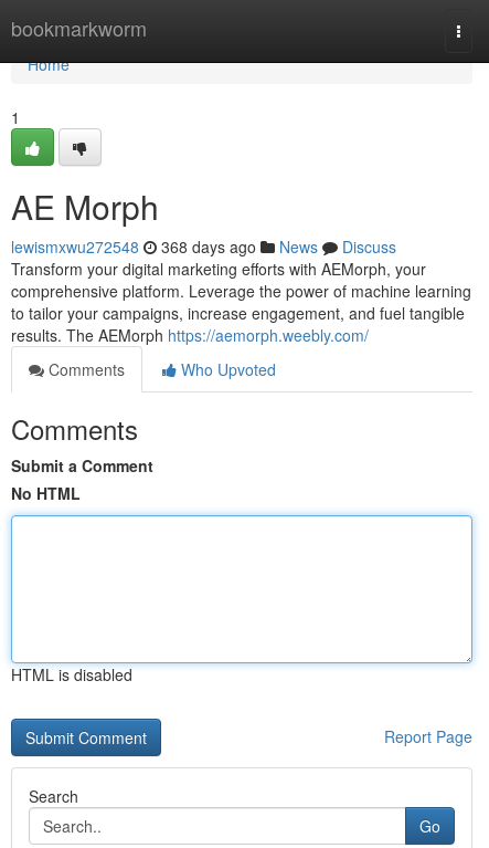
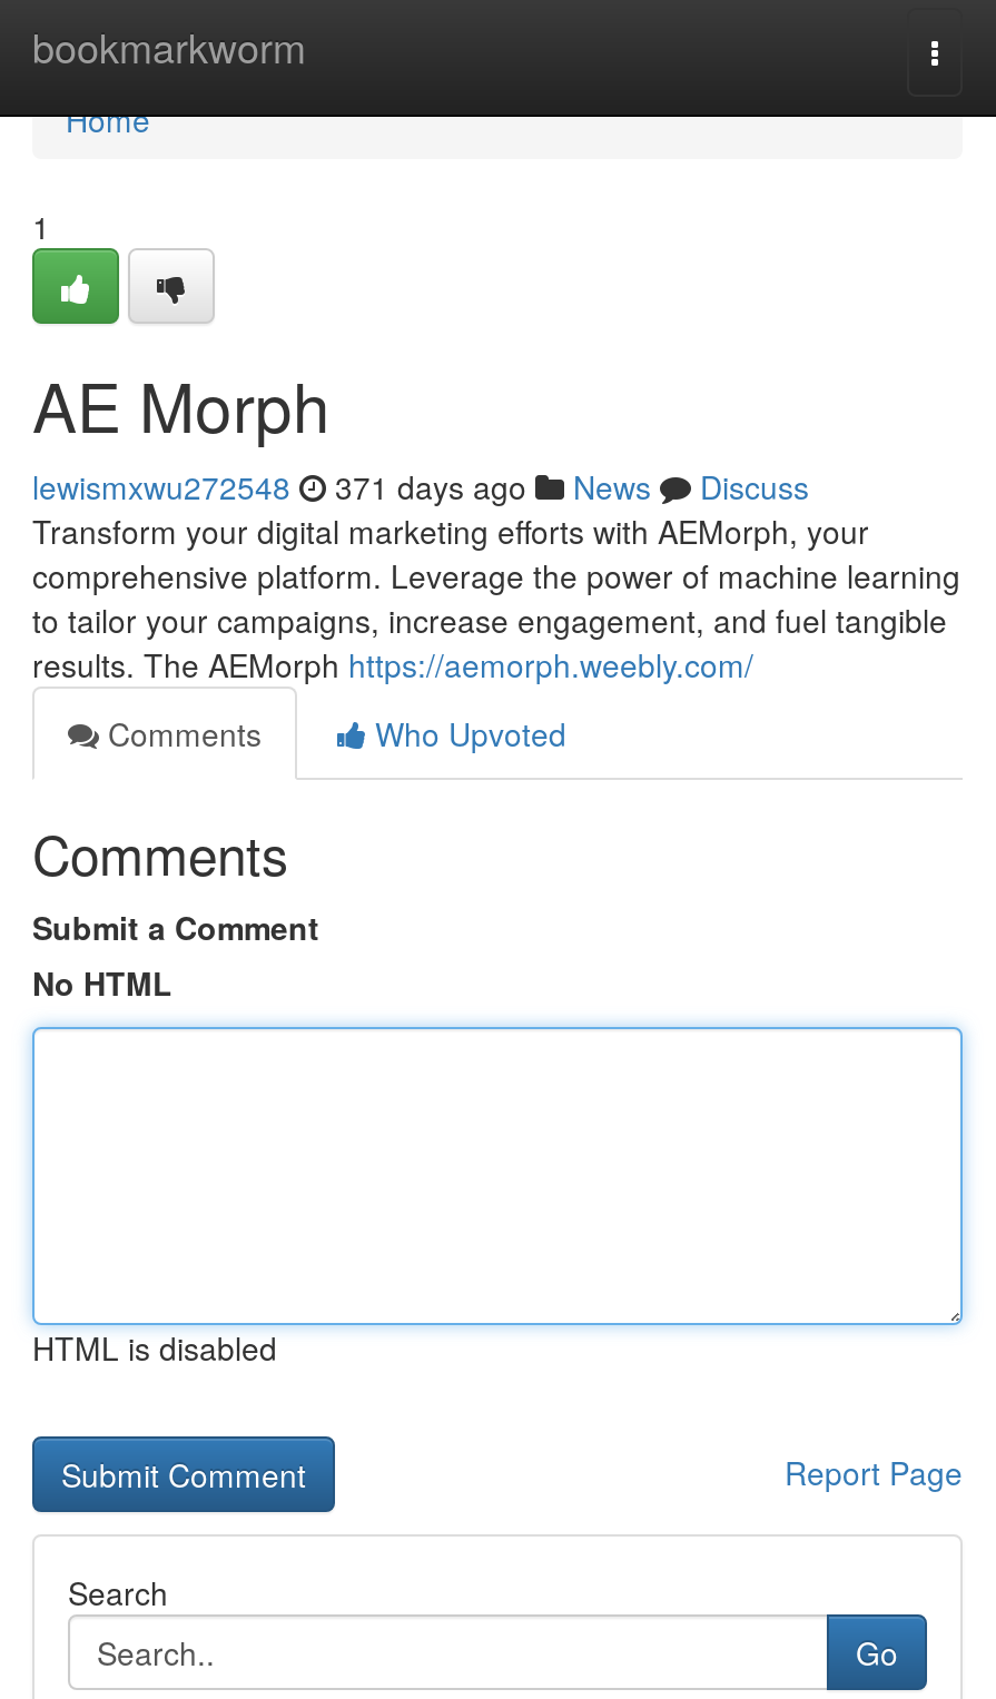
- lewismxwu272548 368 days ago News Discuss
+ lewismxwu272548 371 days ago News Discuss
